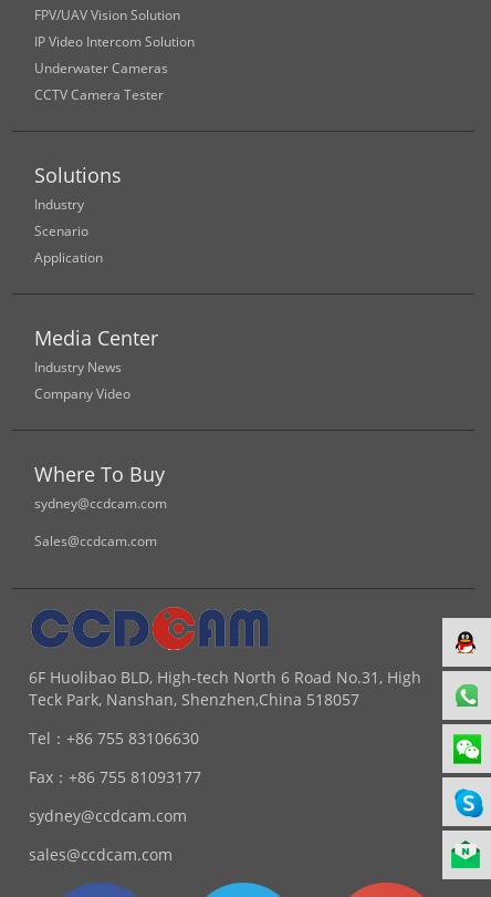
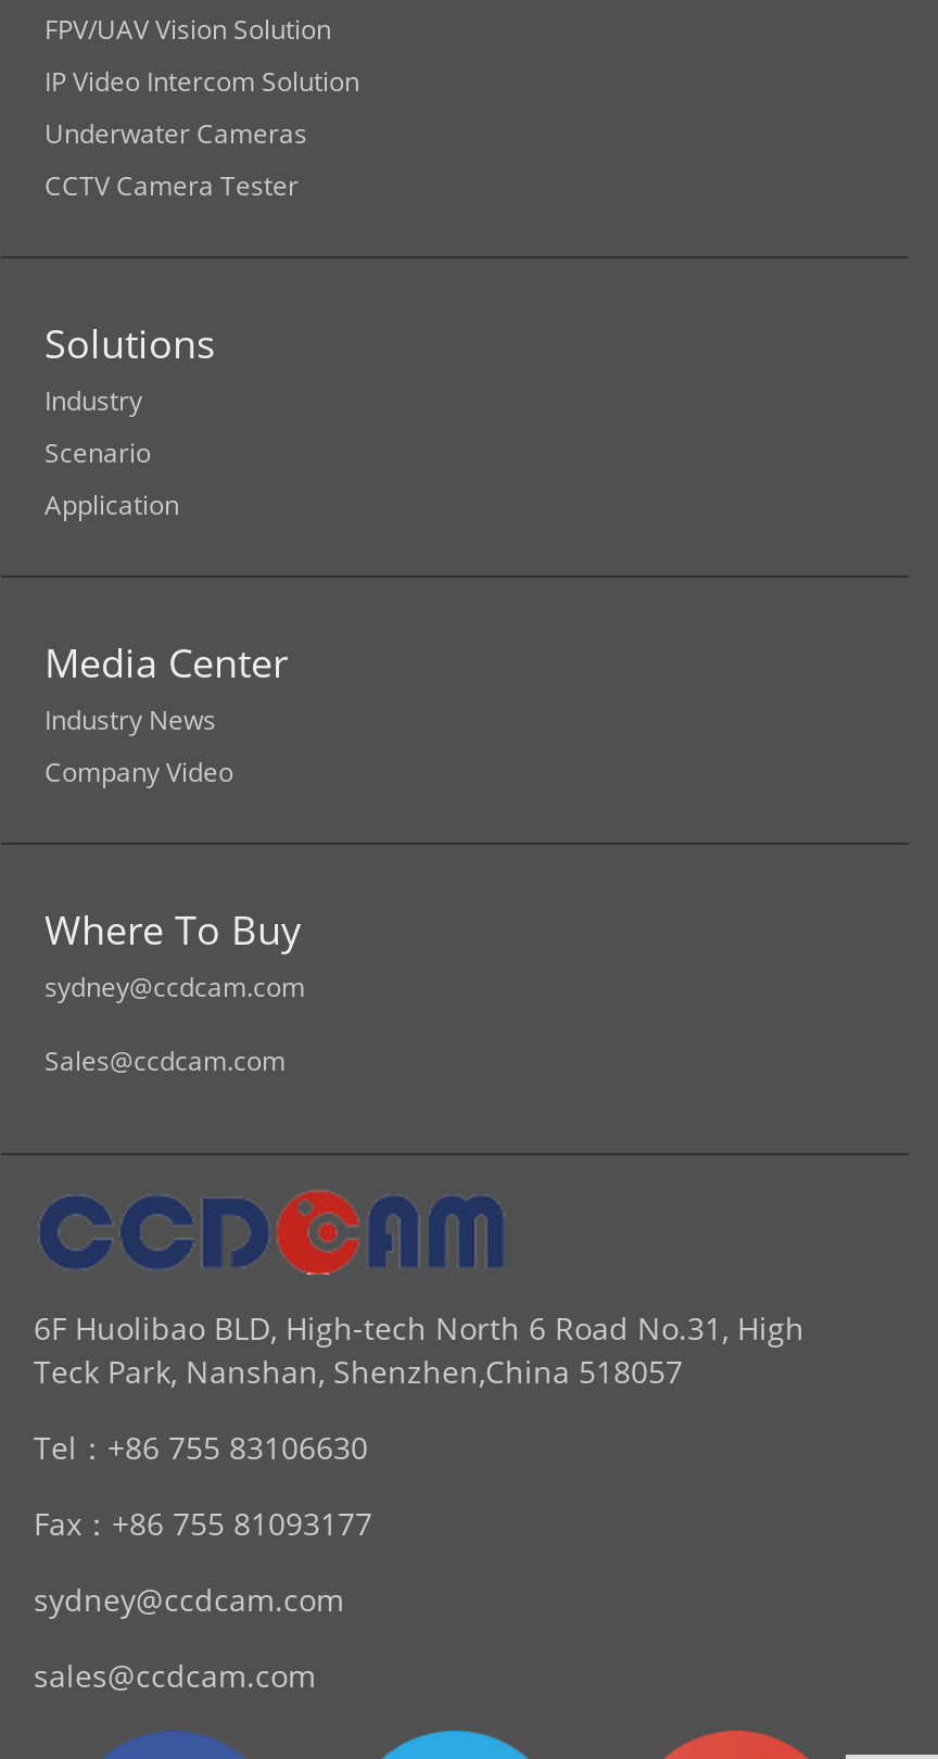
- [image]
